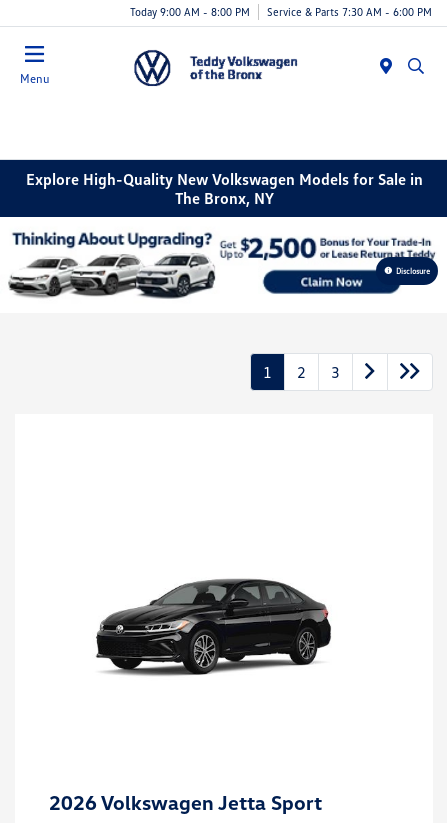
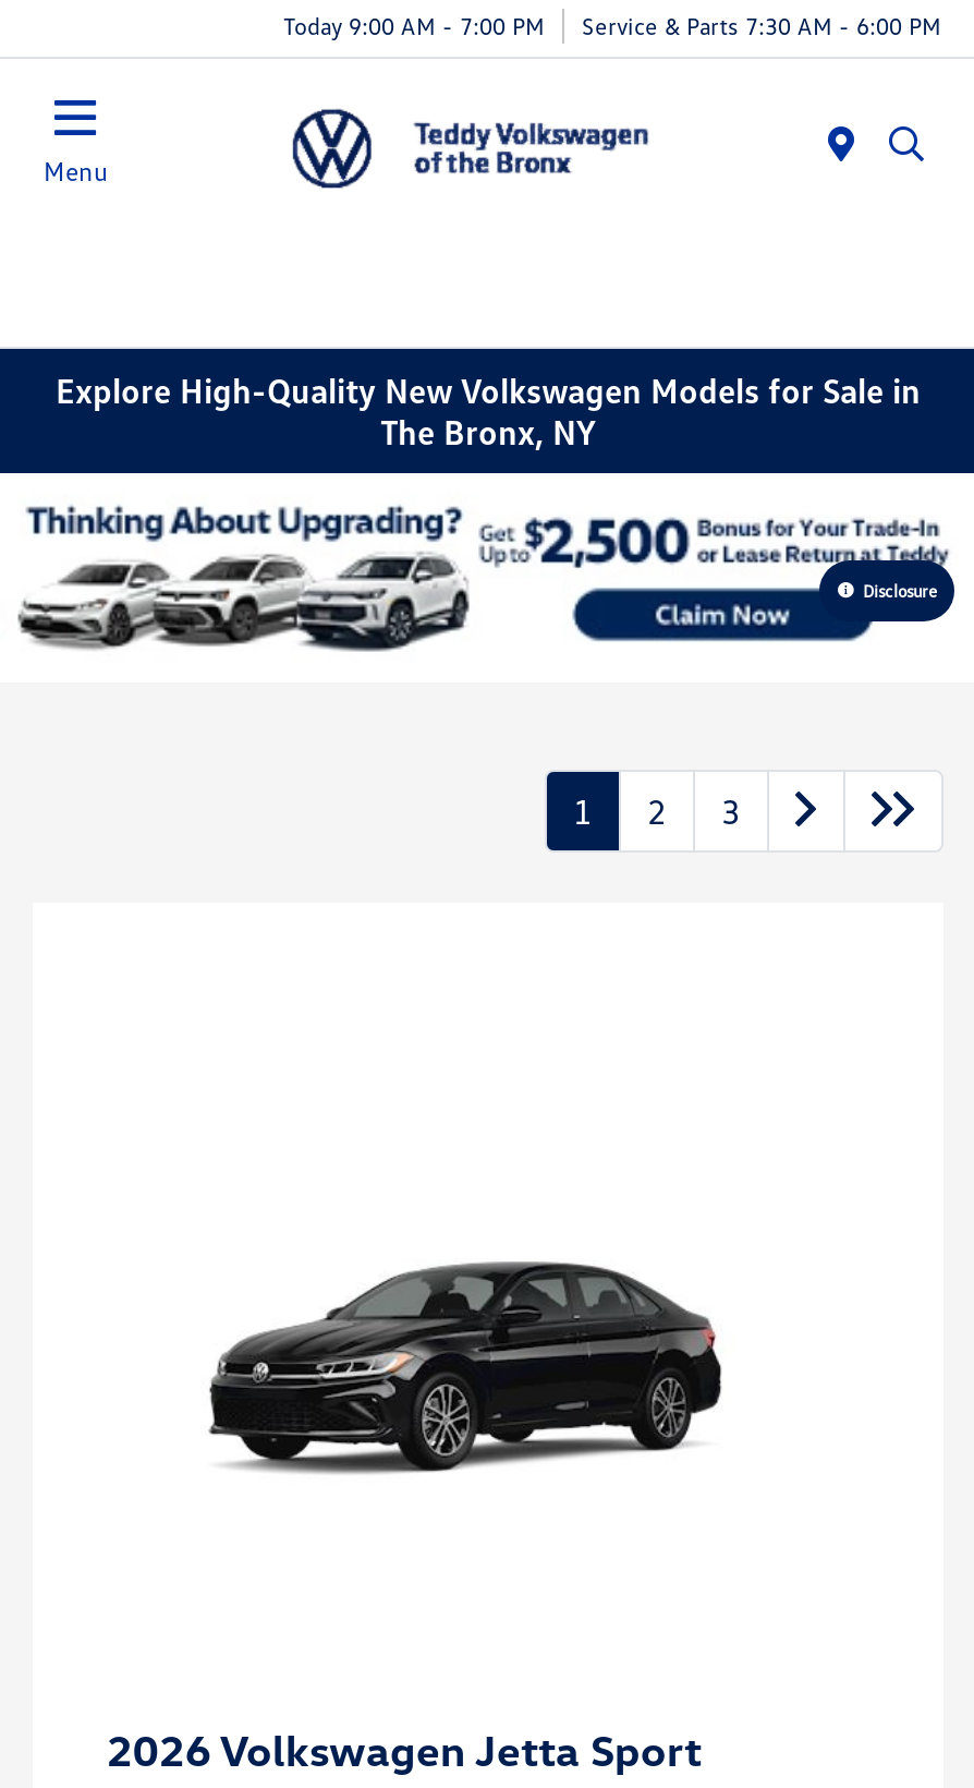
- Today 9:00 AM - 8:00 PM Service & Parts 7:30 AM - 6:00 PM
+ Today 9:00 AM - 7:00 PM Service & Parts 7:30 AM - 6:00 PM
